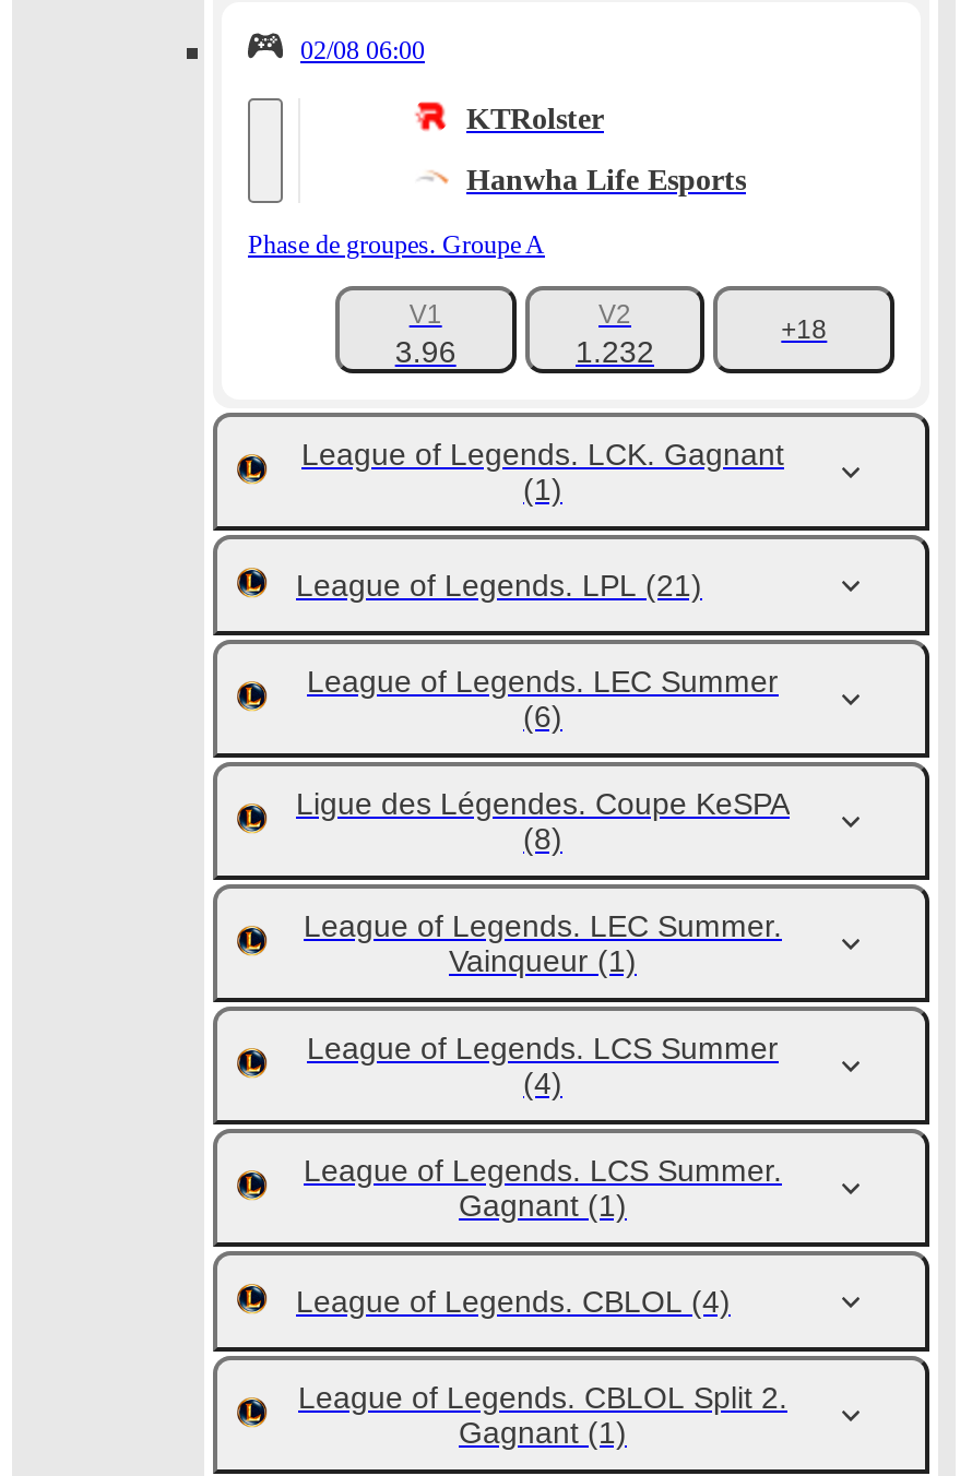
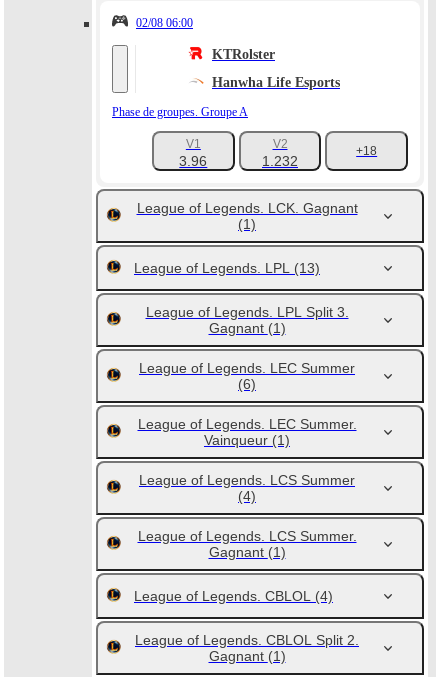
- League of Legends. LPL (21)
+ League of Legends. LPL (13)
+ League of Legends. LPL Split 3.
+ Gagnant (1)

moved down: League of Legends. LEC Summer | (6)

- Ligue des Légendes. Coupe KeSPA
- (8)
